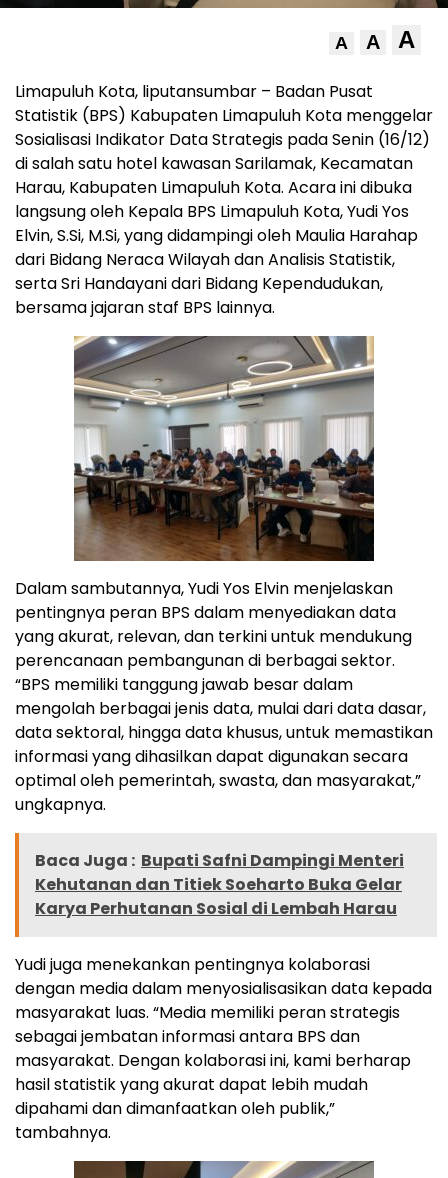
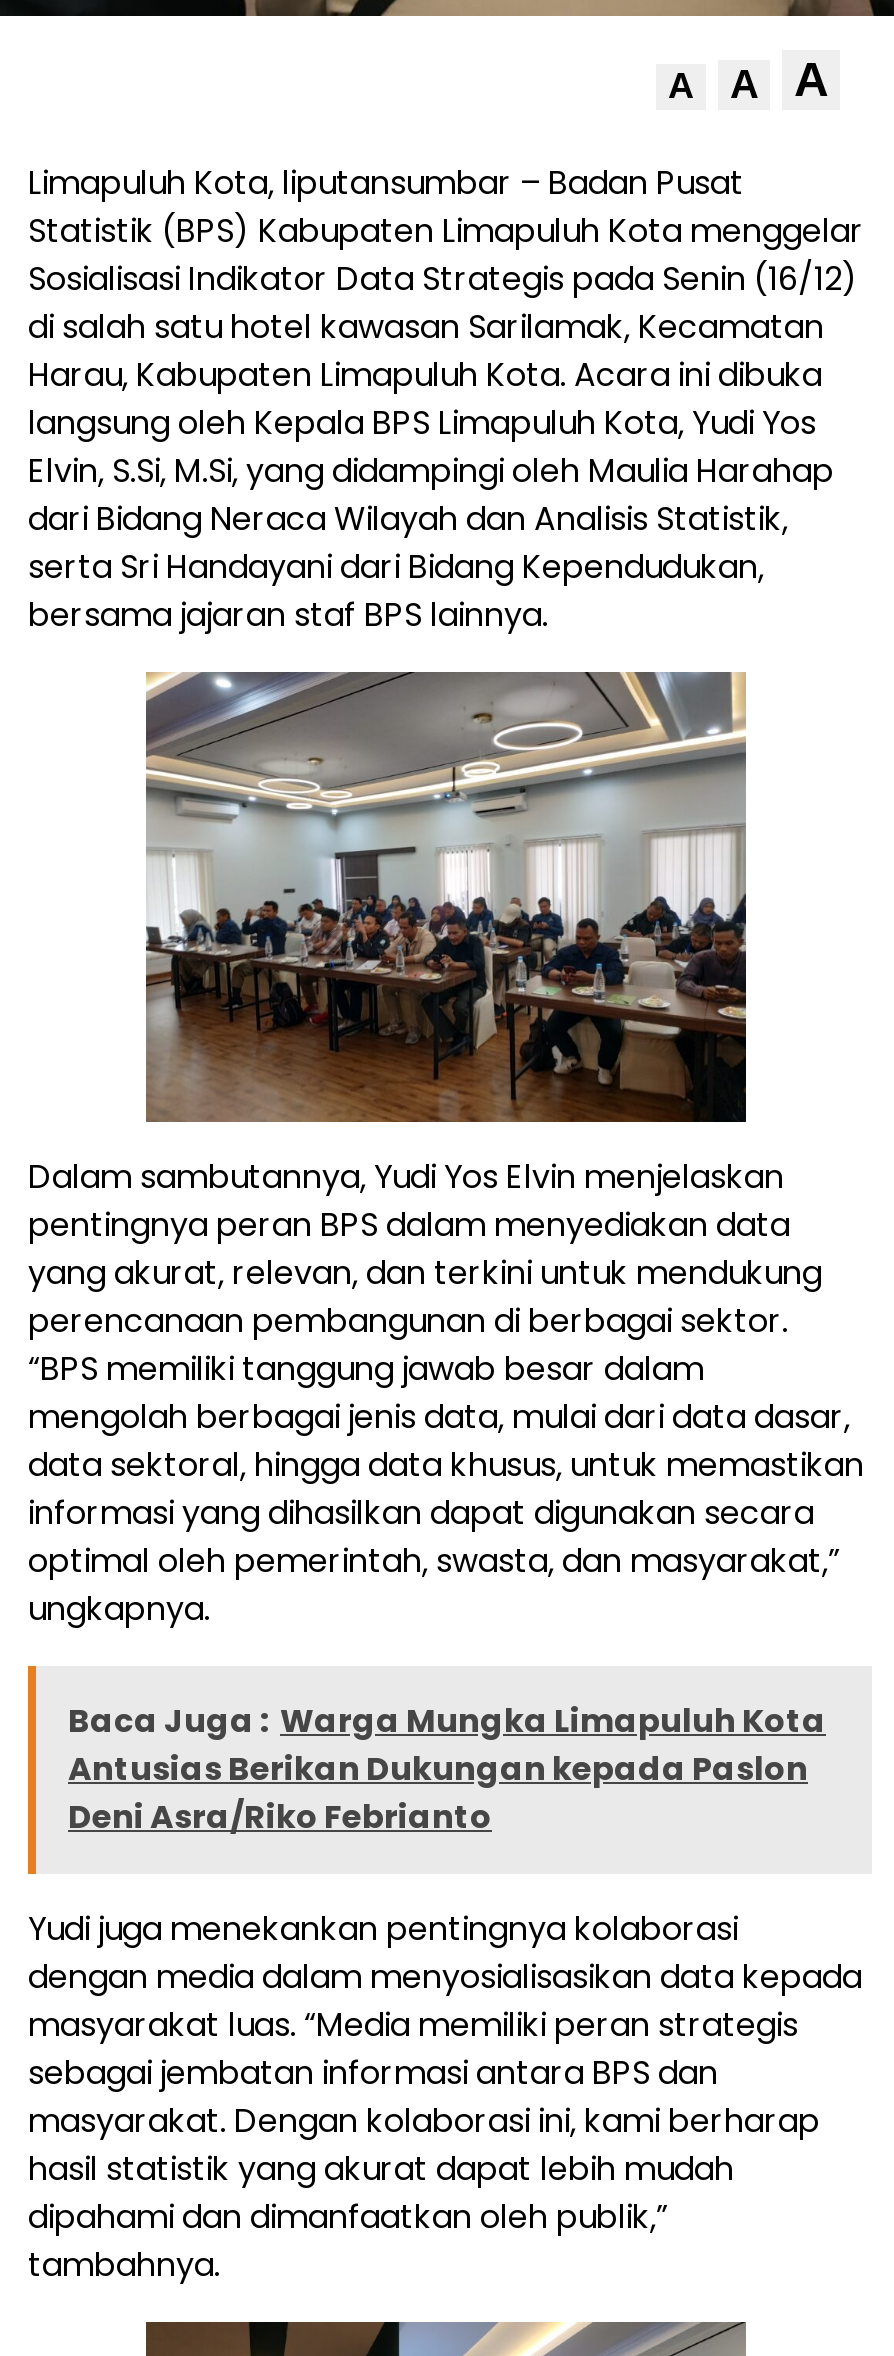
- Baca Juga : Bupati Safni Dampingi Menteri
- Kehutanan dan Titiek Soeharto Buka Gelar
- Karya Perhutanan Sosial di Lembah Harau
+ Baca Juga : Warga Mungka Limapuluh Kota
+ Antusias Berikan Dukungan kepada Paslon
+ Deni Asra/Riko Febrianto
